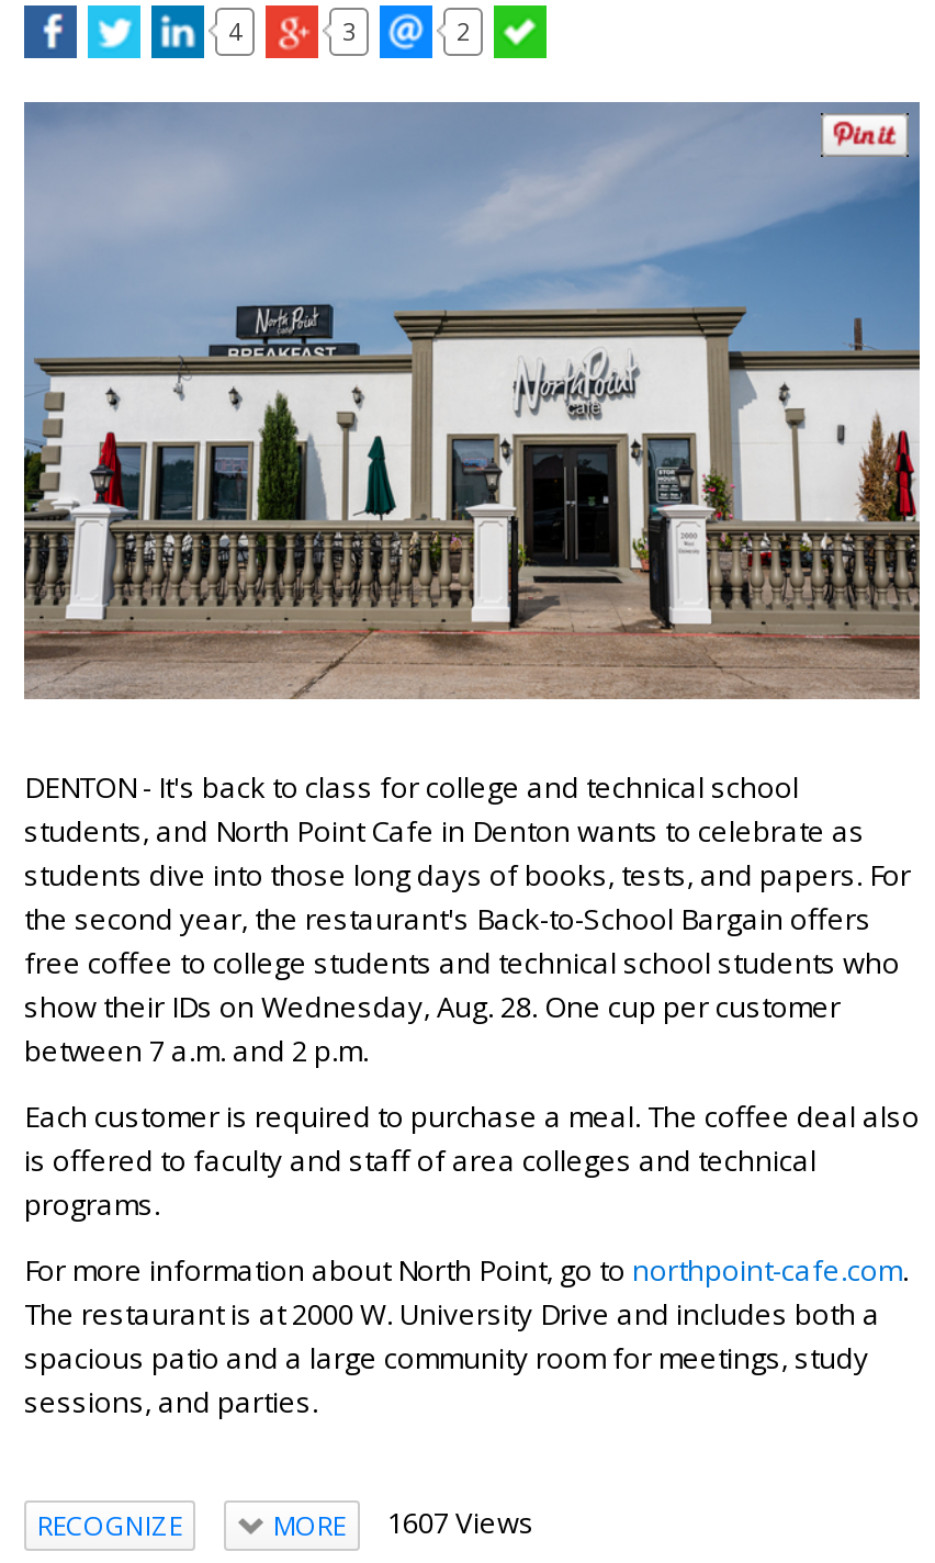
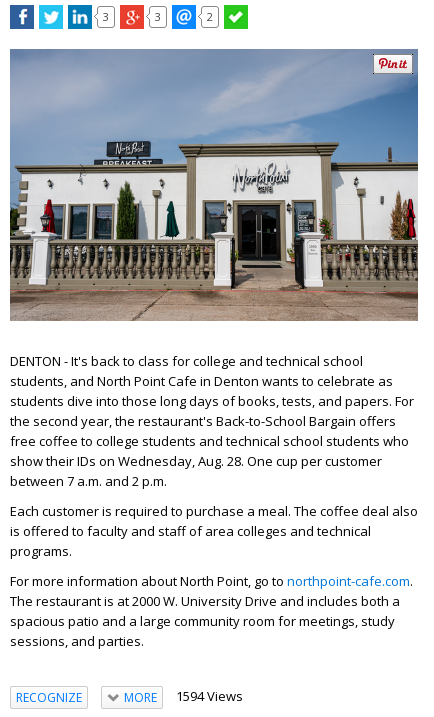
- 4
+ 3

- MORE 1607 Views
+ MORE 1594 Views
